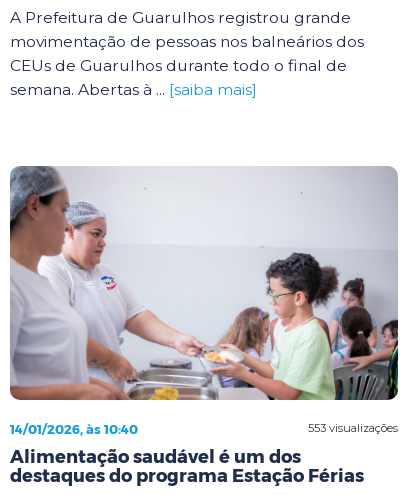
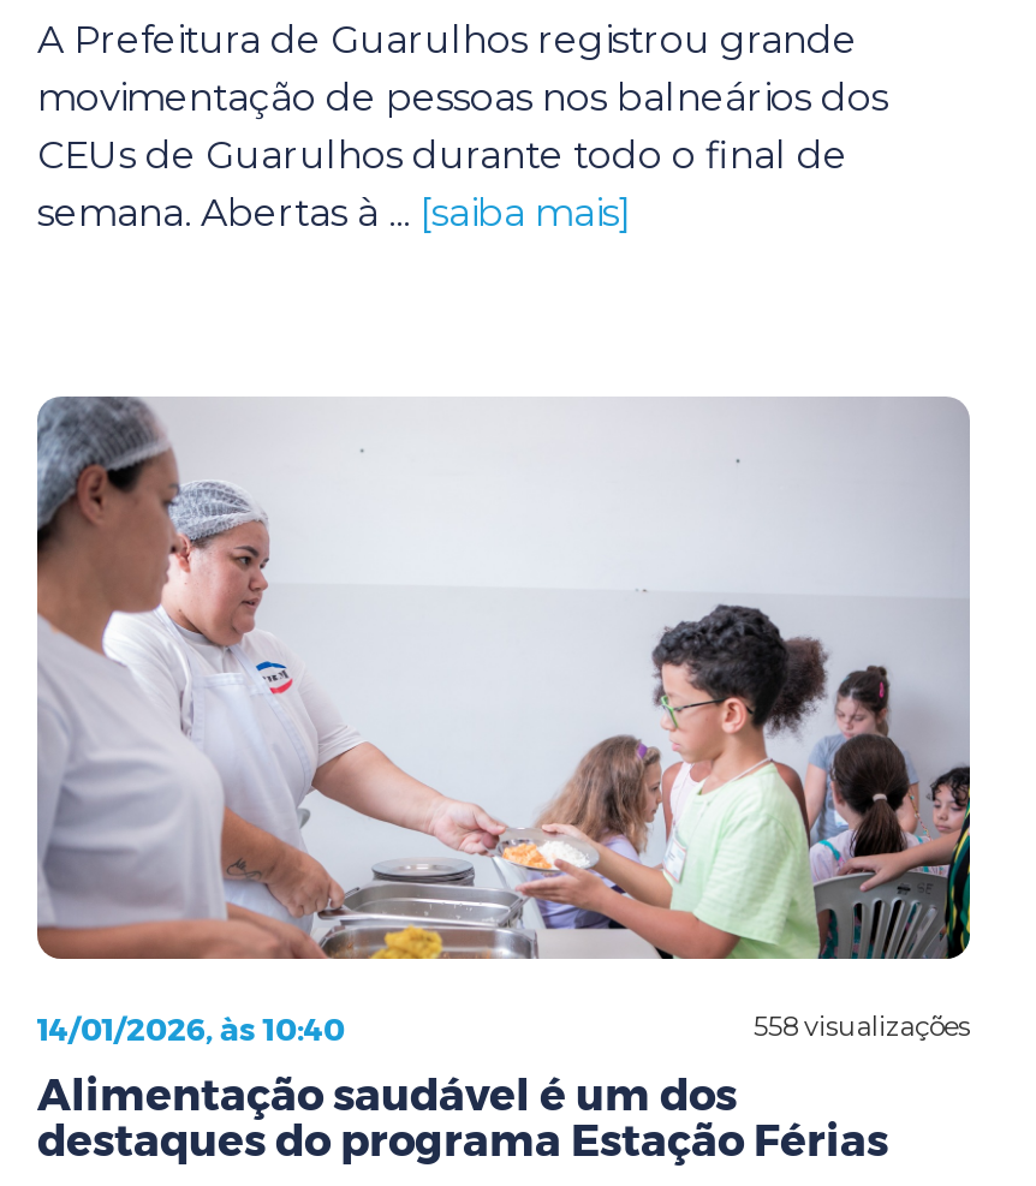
- 553 visualizações
+ 558 visualizações
